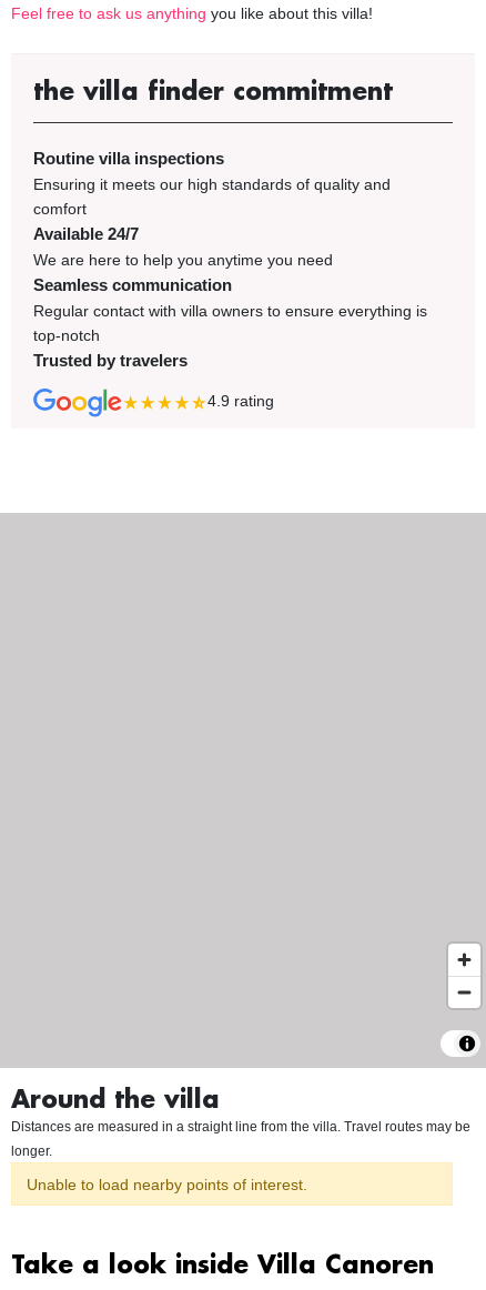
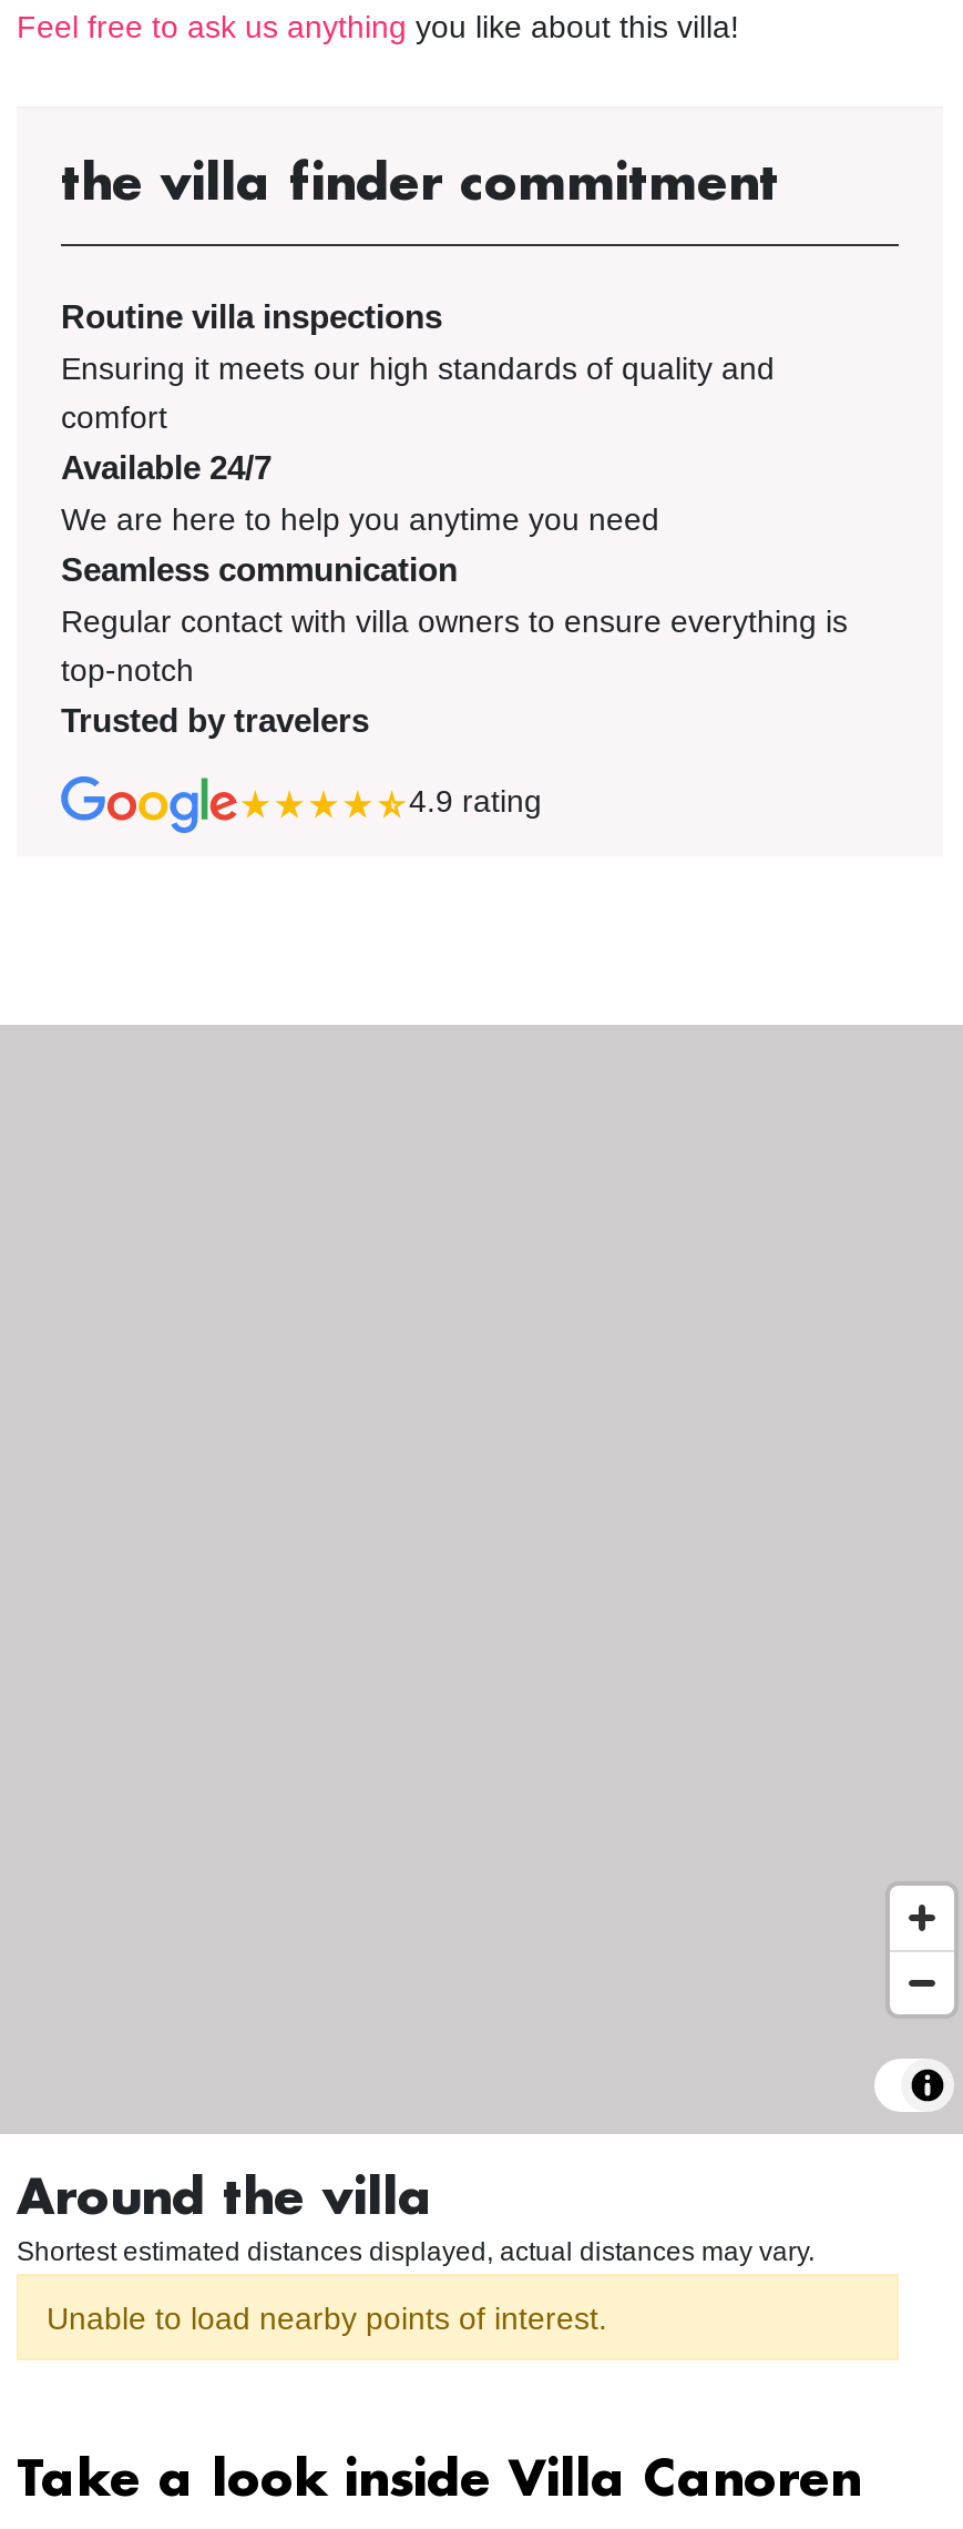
- Distances are measured in a straight line from the villa. Travel routes may be
- longer.
+ Shortest estimated distances displayed, actual distances may vary.
